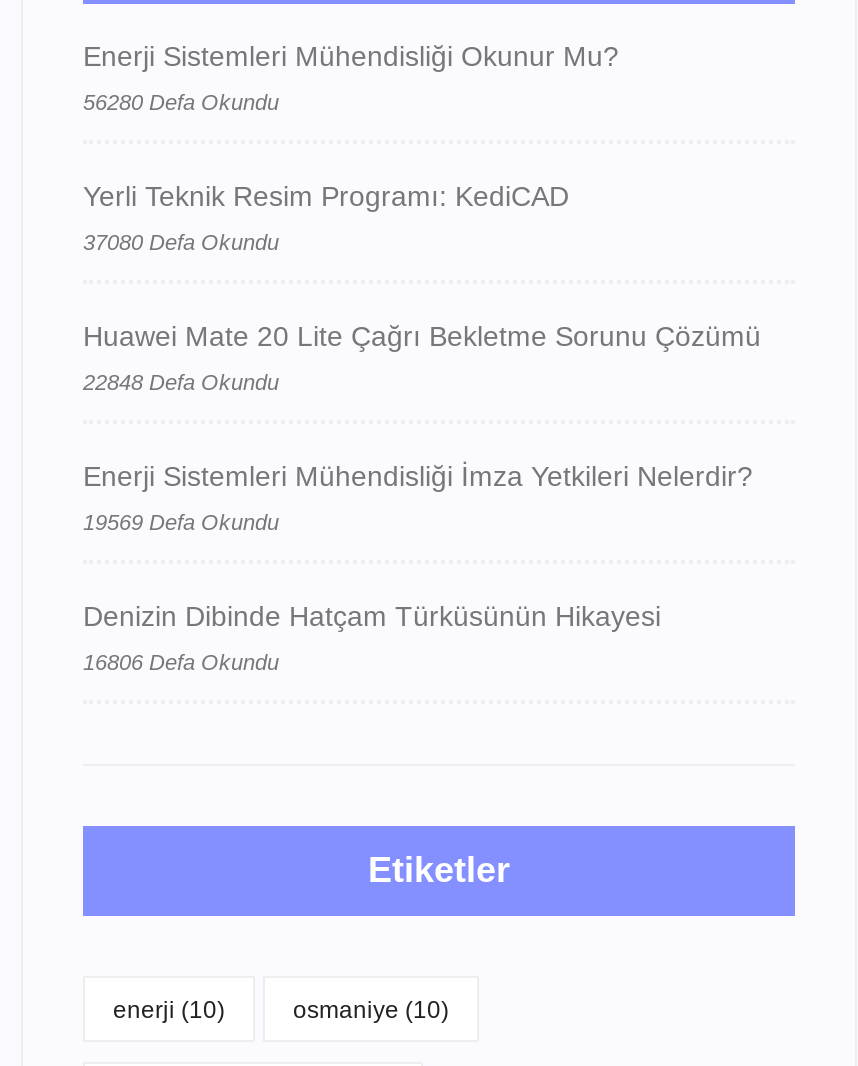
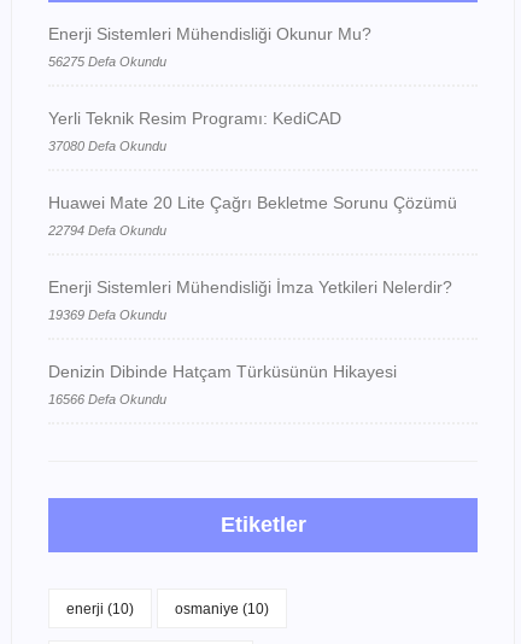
- 56280 Defa Okundu
+ 56275 Defa Okundu

- 22848 Defa Okundu
+ 22794 Defa Okundu

- 19569 Defa Okundu
+ 19369 Defa Okundu

- 16806 Defa Okundu
+ 16566 Defa Okundu
